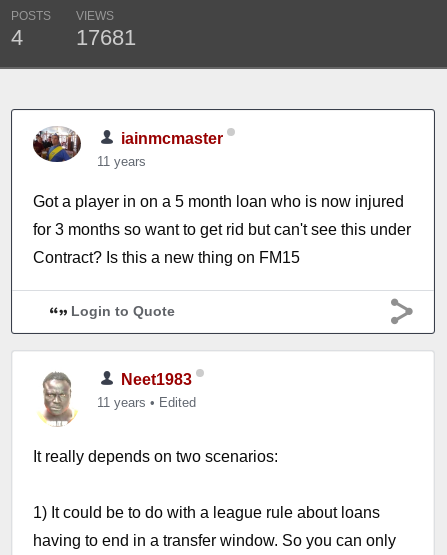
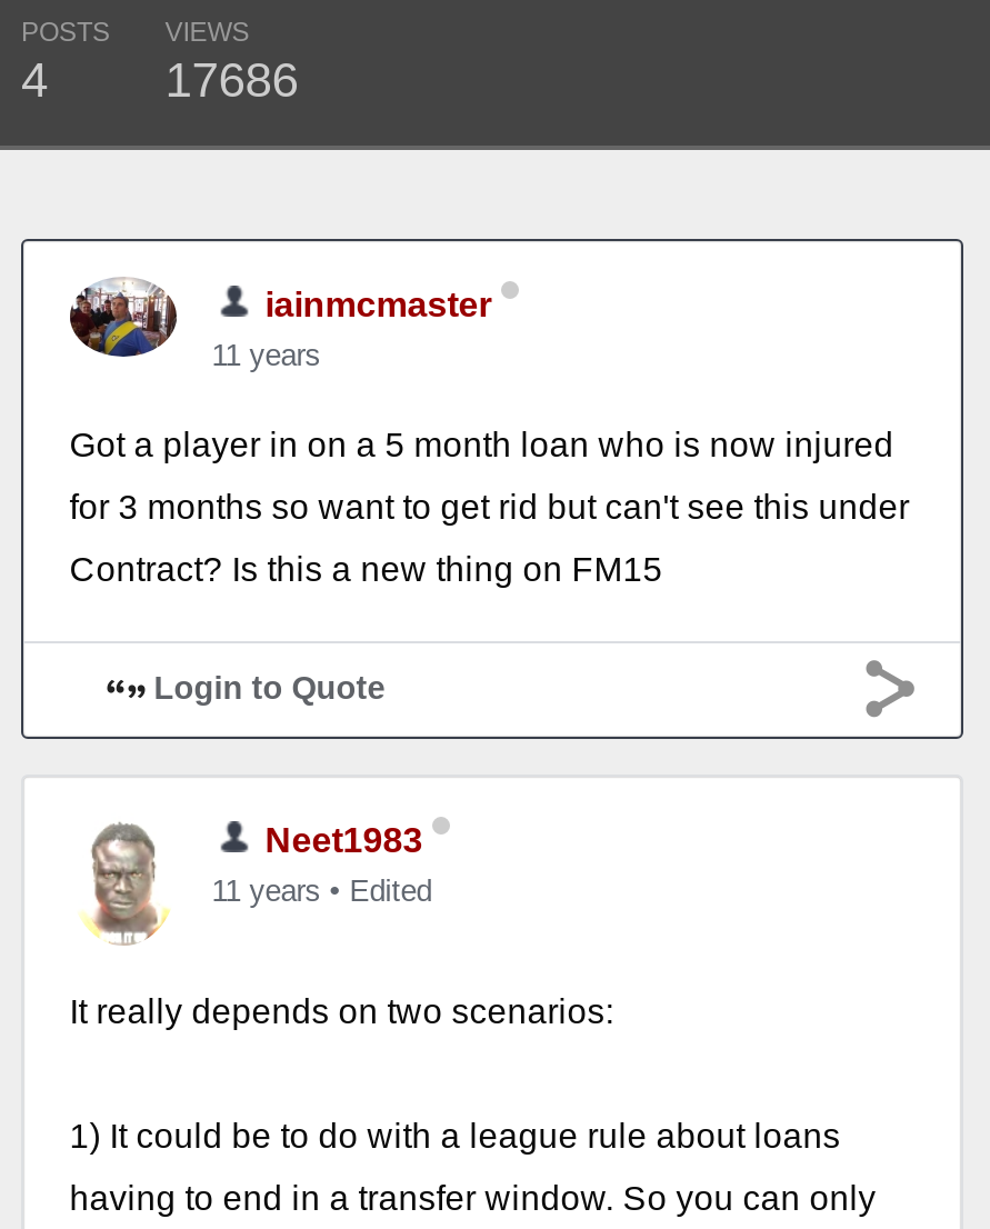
- 17681
+ 17686
